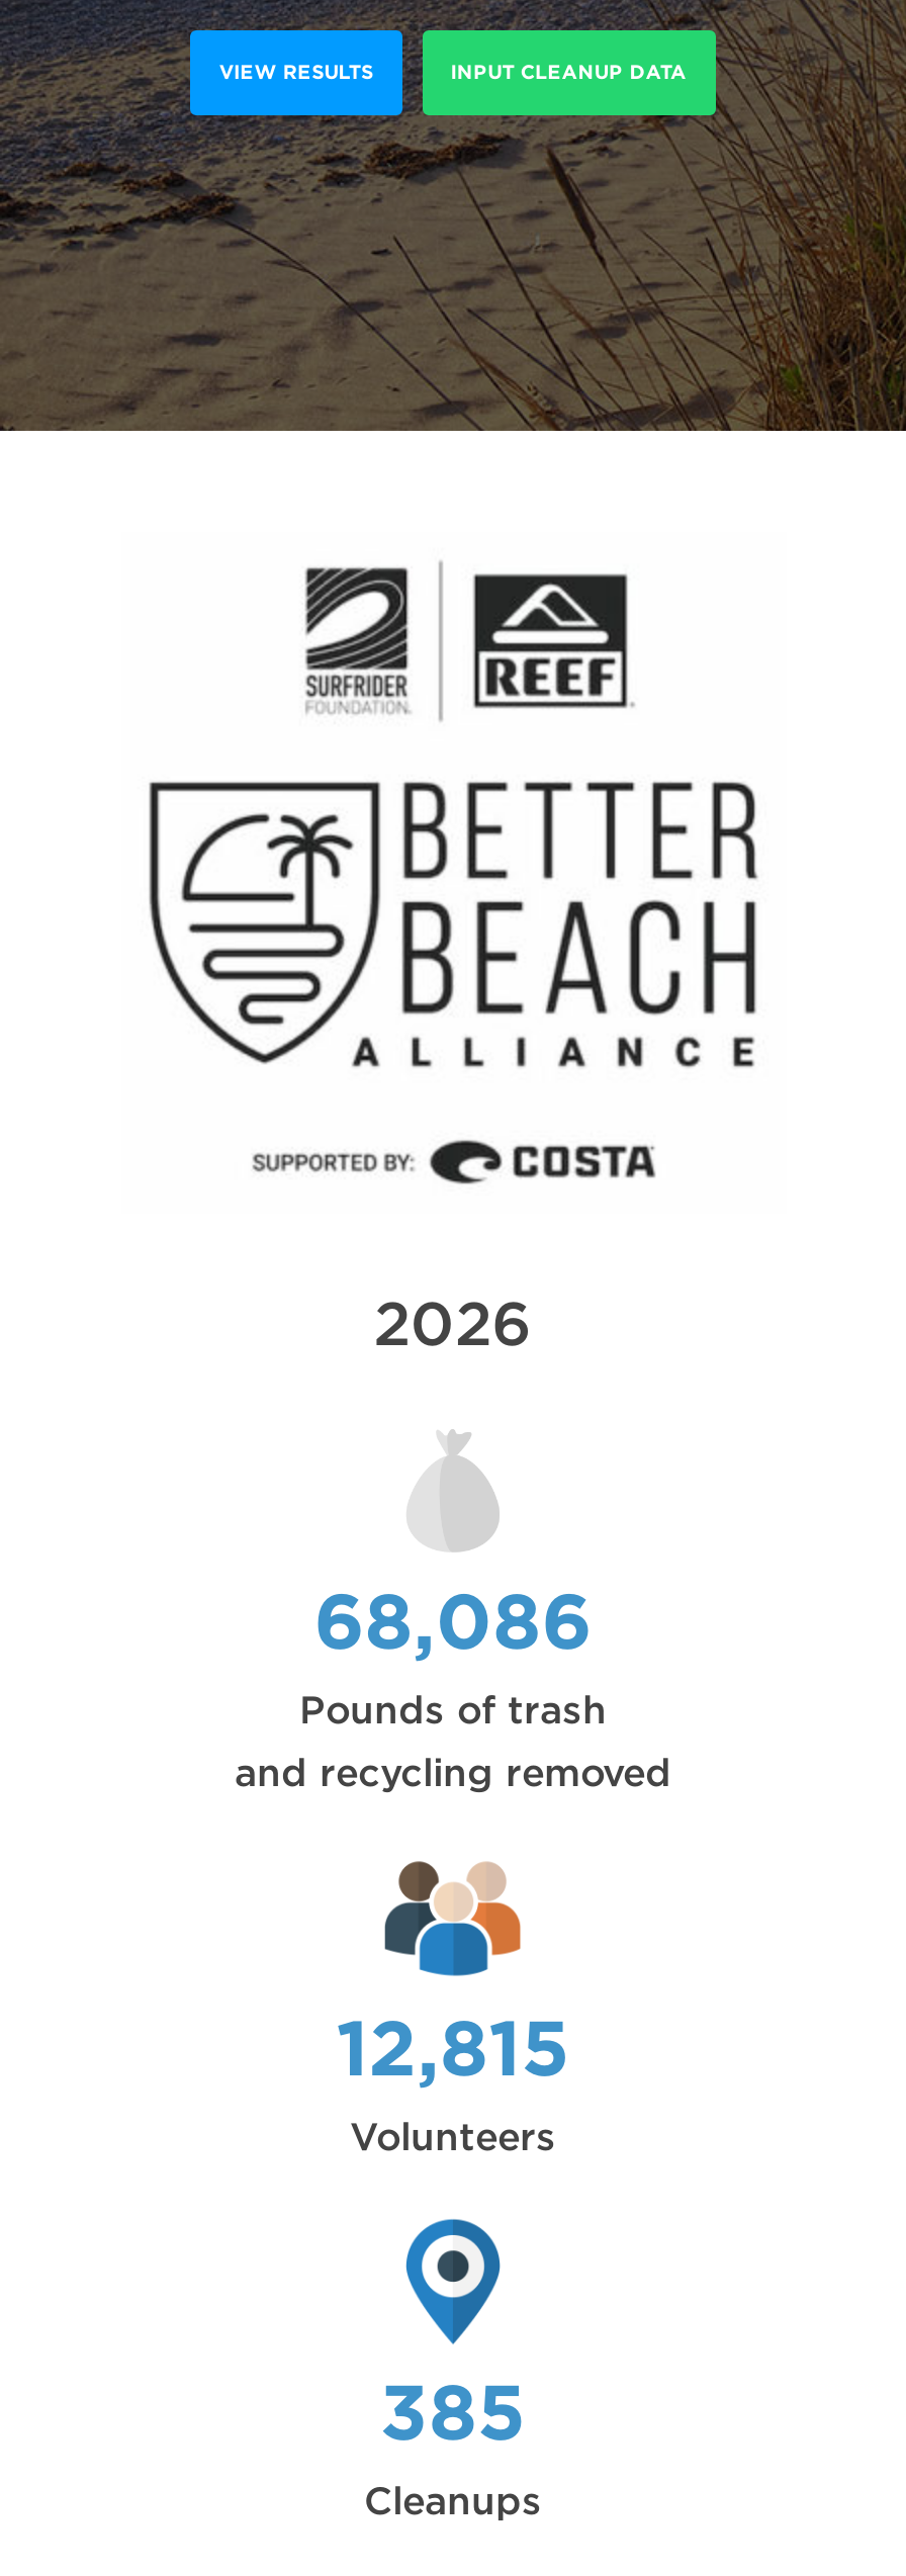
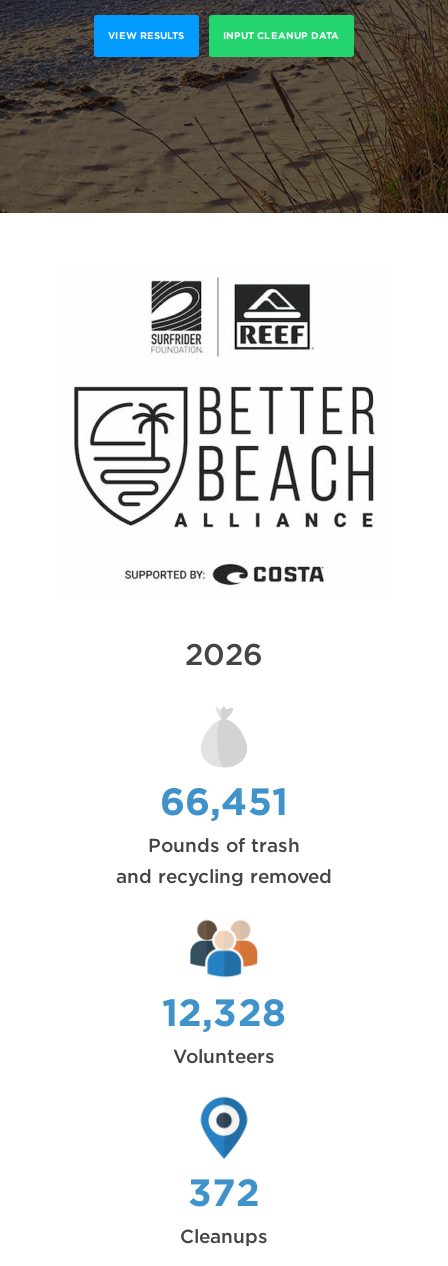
- 68,086
+ 66,451

- 12,815
+ 12,328

- 385
+ 372
